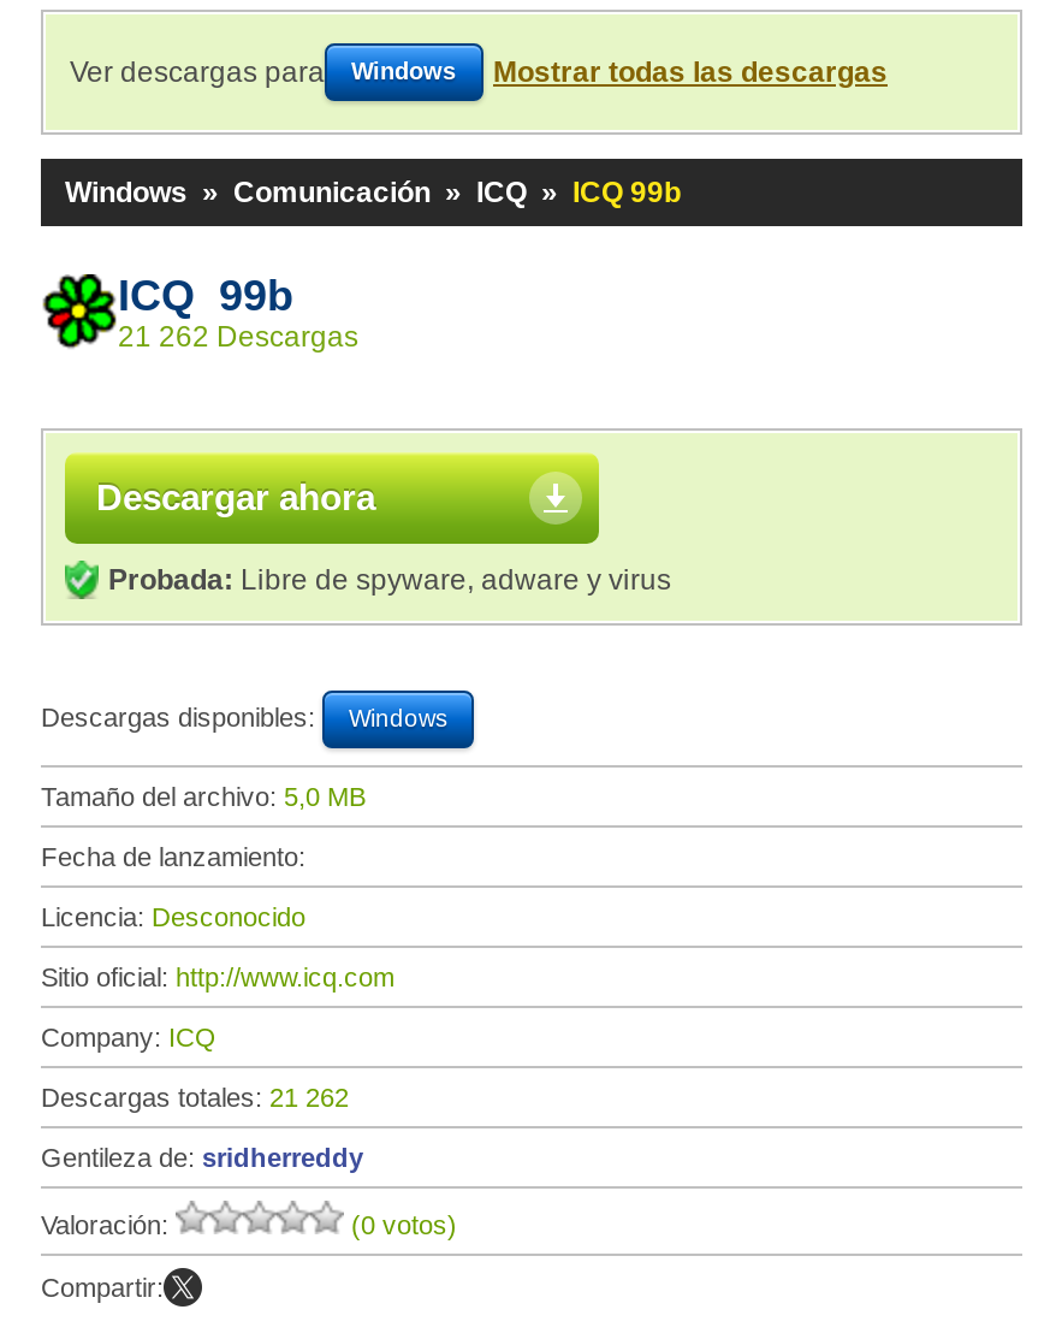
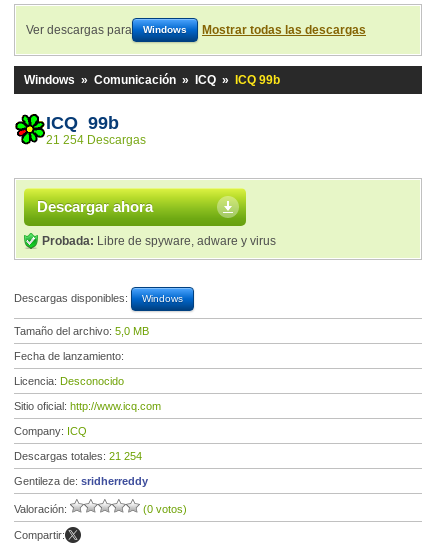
- 21 262 Descargas
+ 21 254 Descargas

- Descargas totales: 21 262
+ Descargas totales: 21 254
